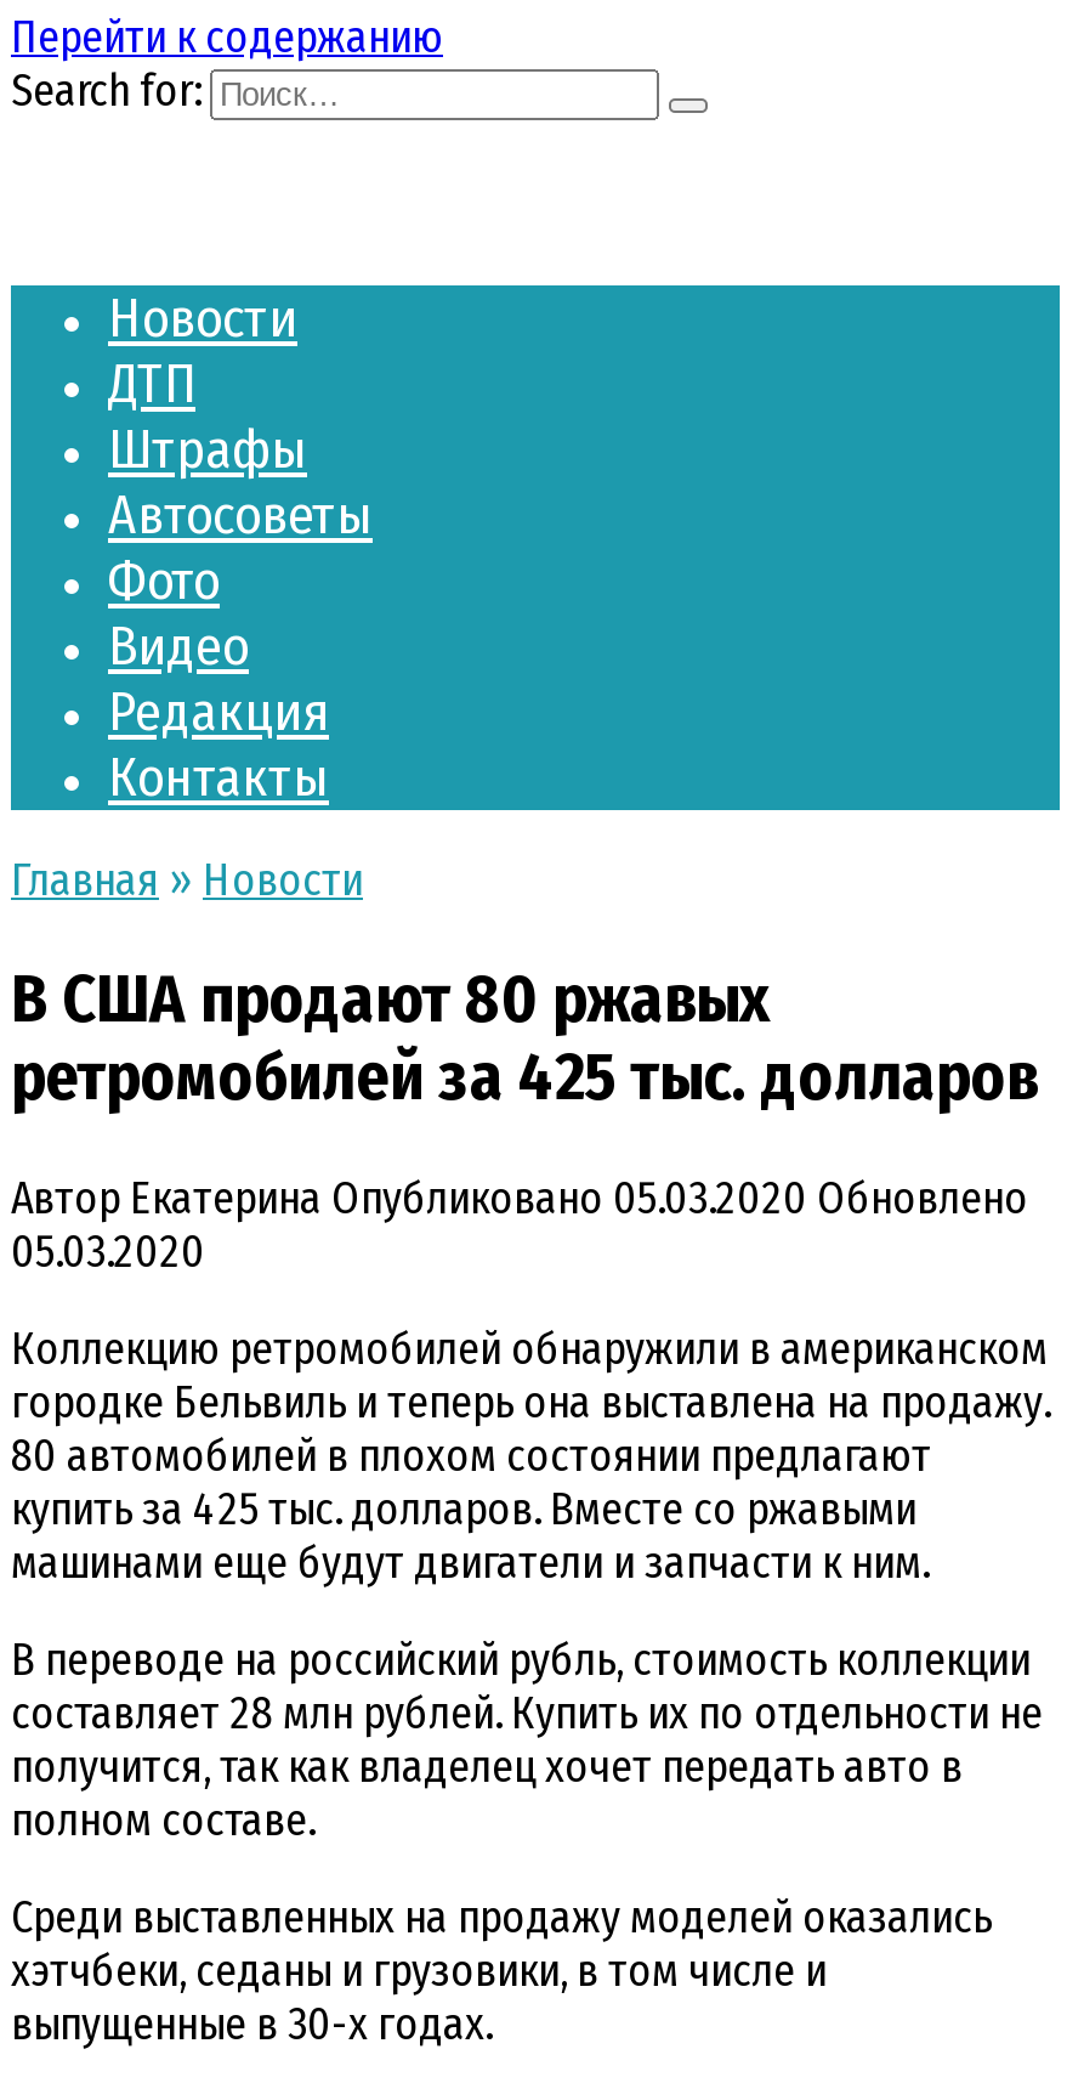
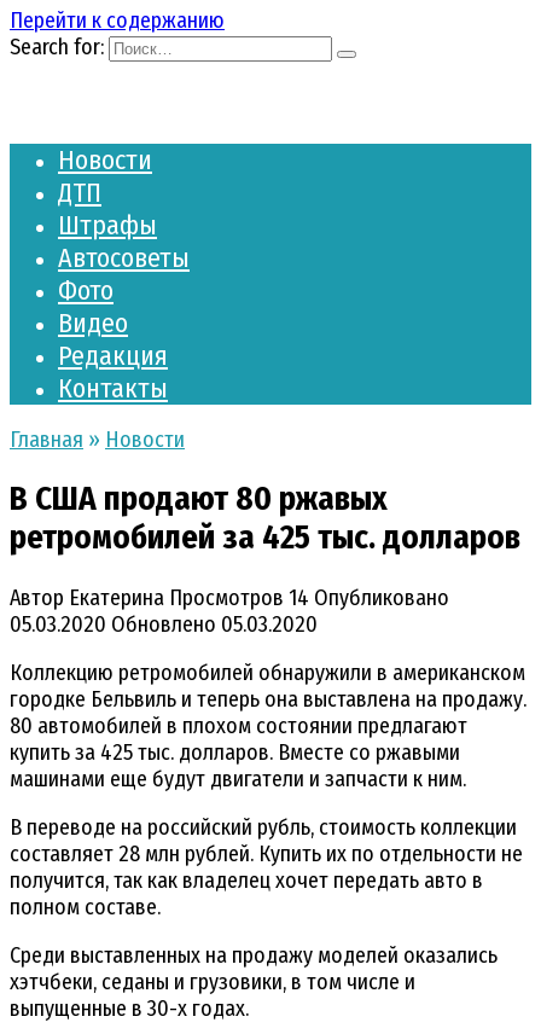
- Автор Екатерина Опубликовано 05.03.2020 Обновлено
- 05.03.2020
+ Автор Екатерина Просмотров 14 Опубликовано
+ 05.03.2020 Обновлено 05.03.2020
